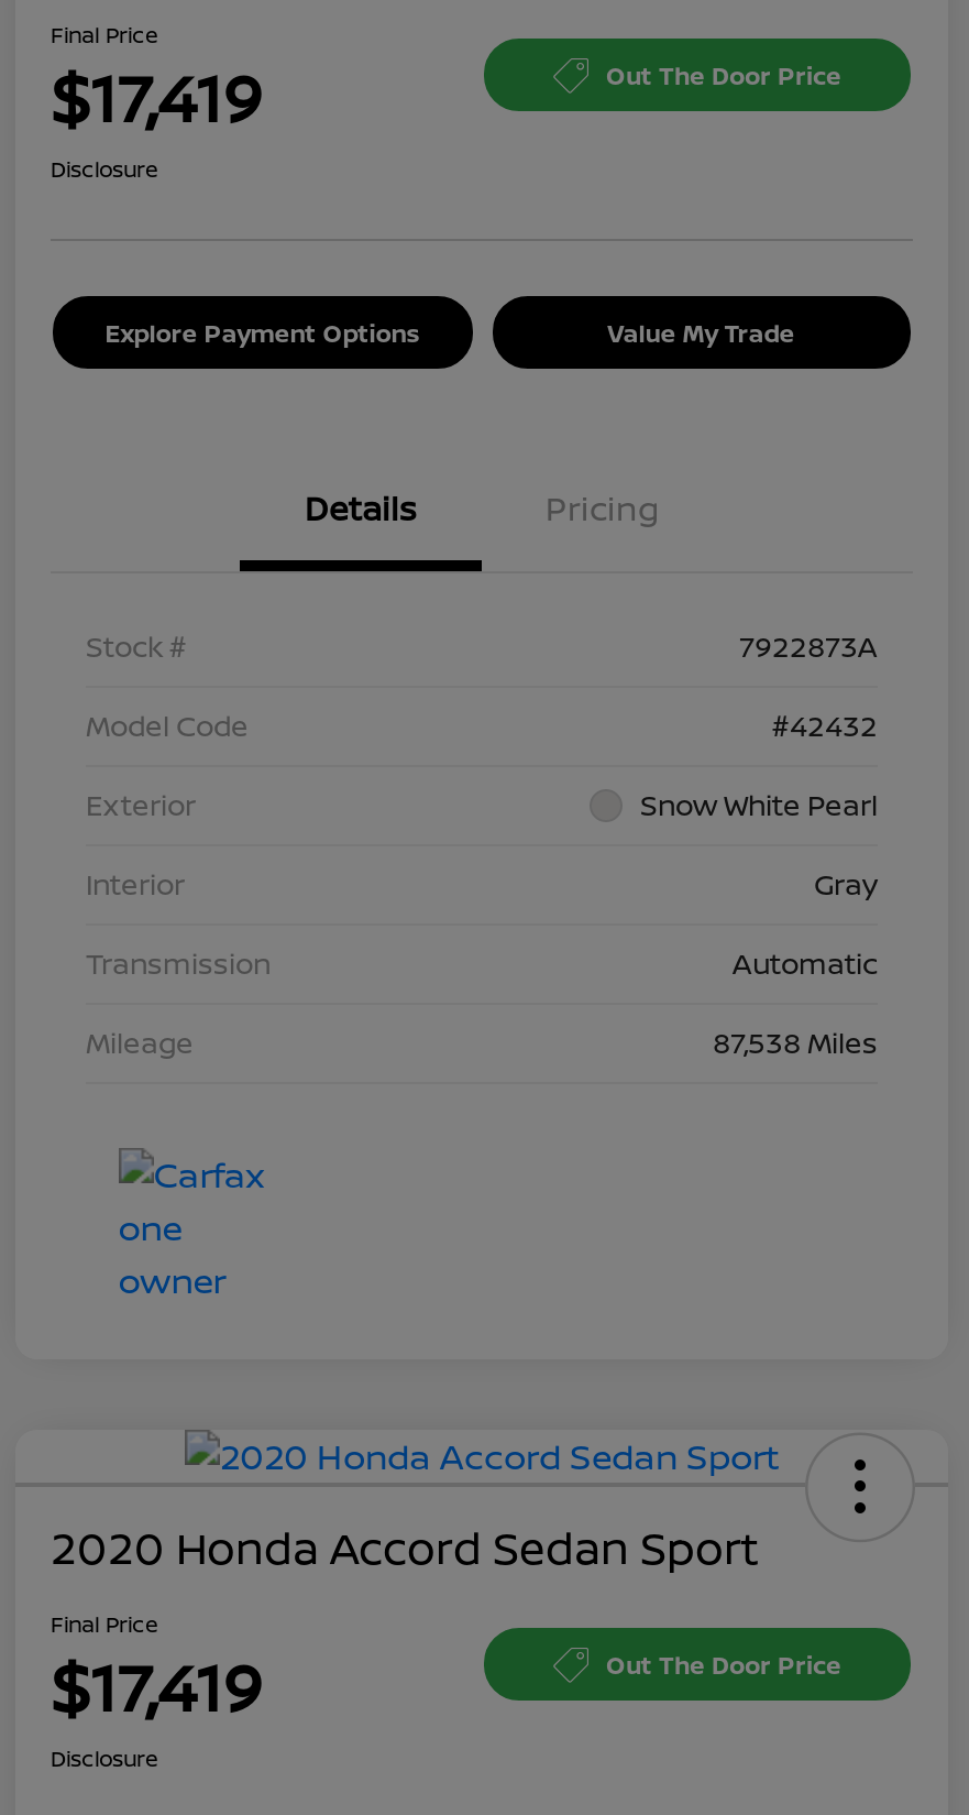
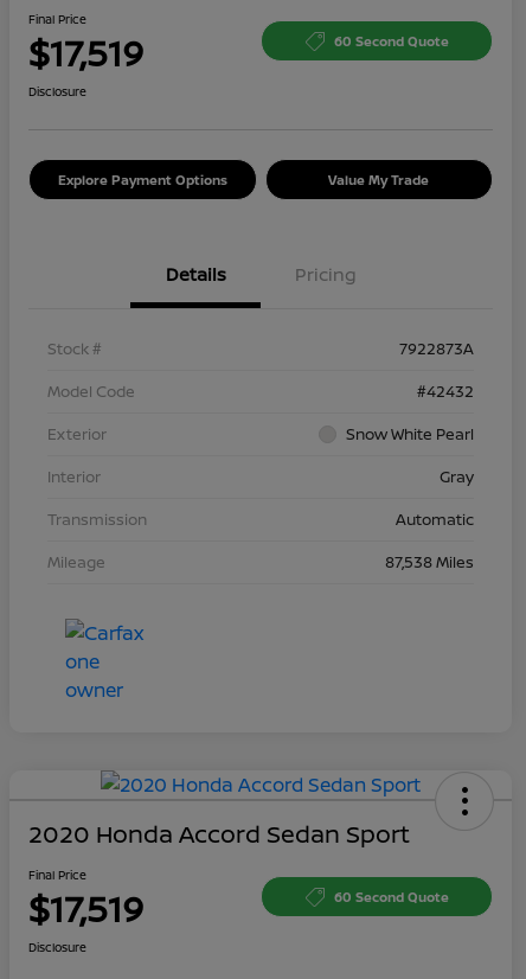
- $17,419
- Out The Door Price
+ $17,519
+ 60 Second Quote

- $17,419
- Out The Door Price
+ $17,519
+ 60 Second Quote
